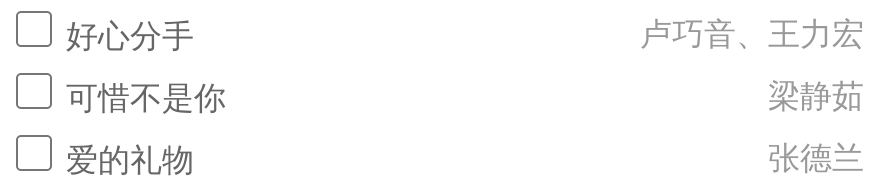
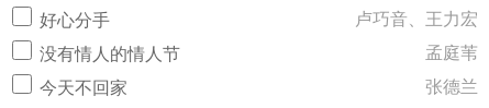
- 可惜不是你
- 梁静茹
+ 没有情人的情人节
+ 孟庭苇

- 爱的礼物
+ 今天不回家
